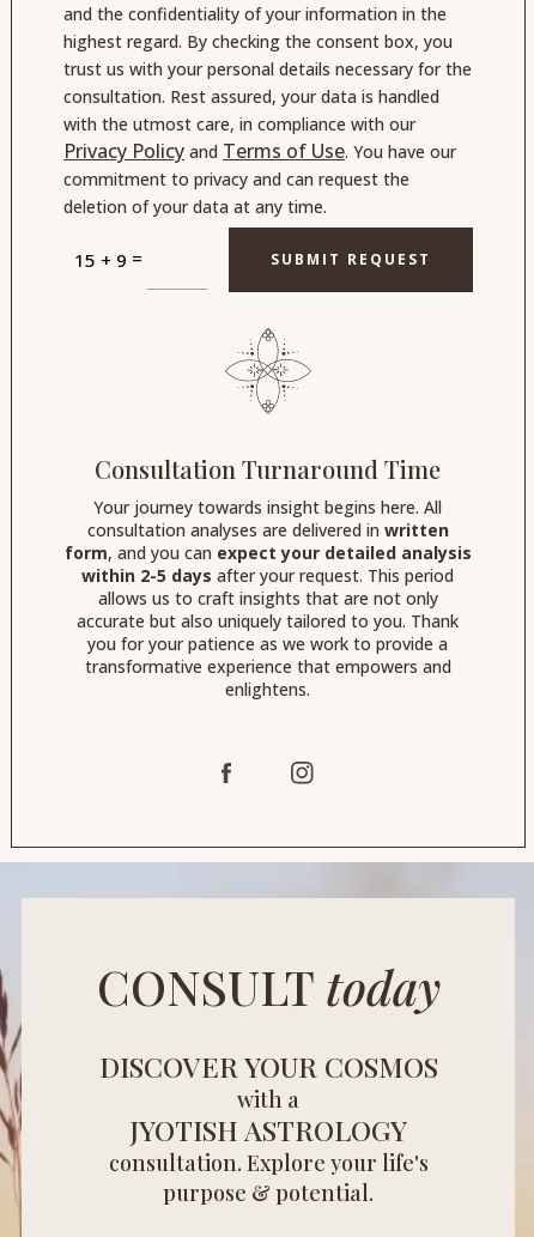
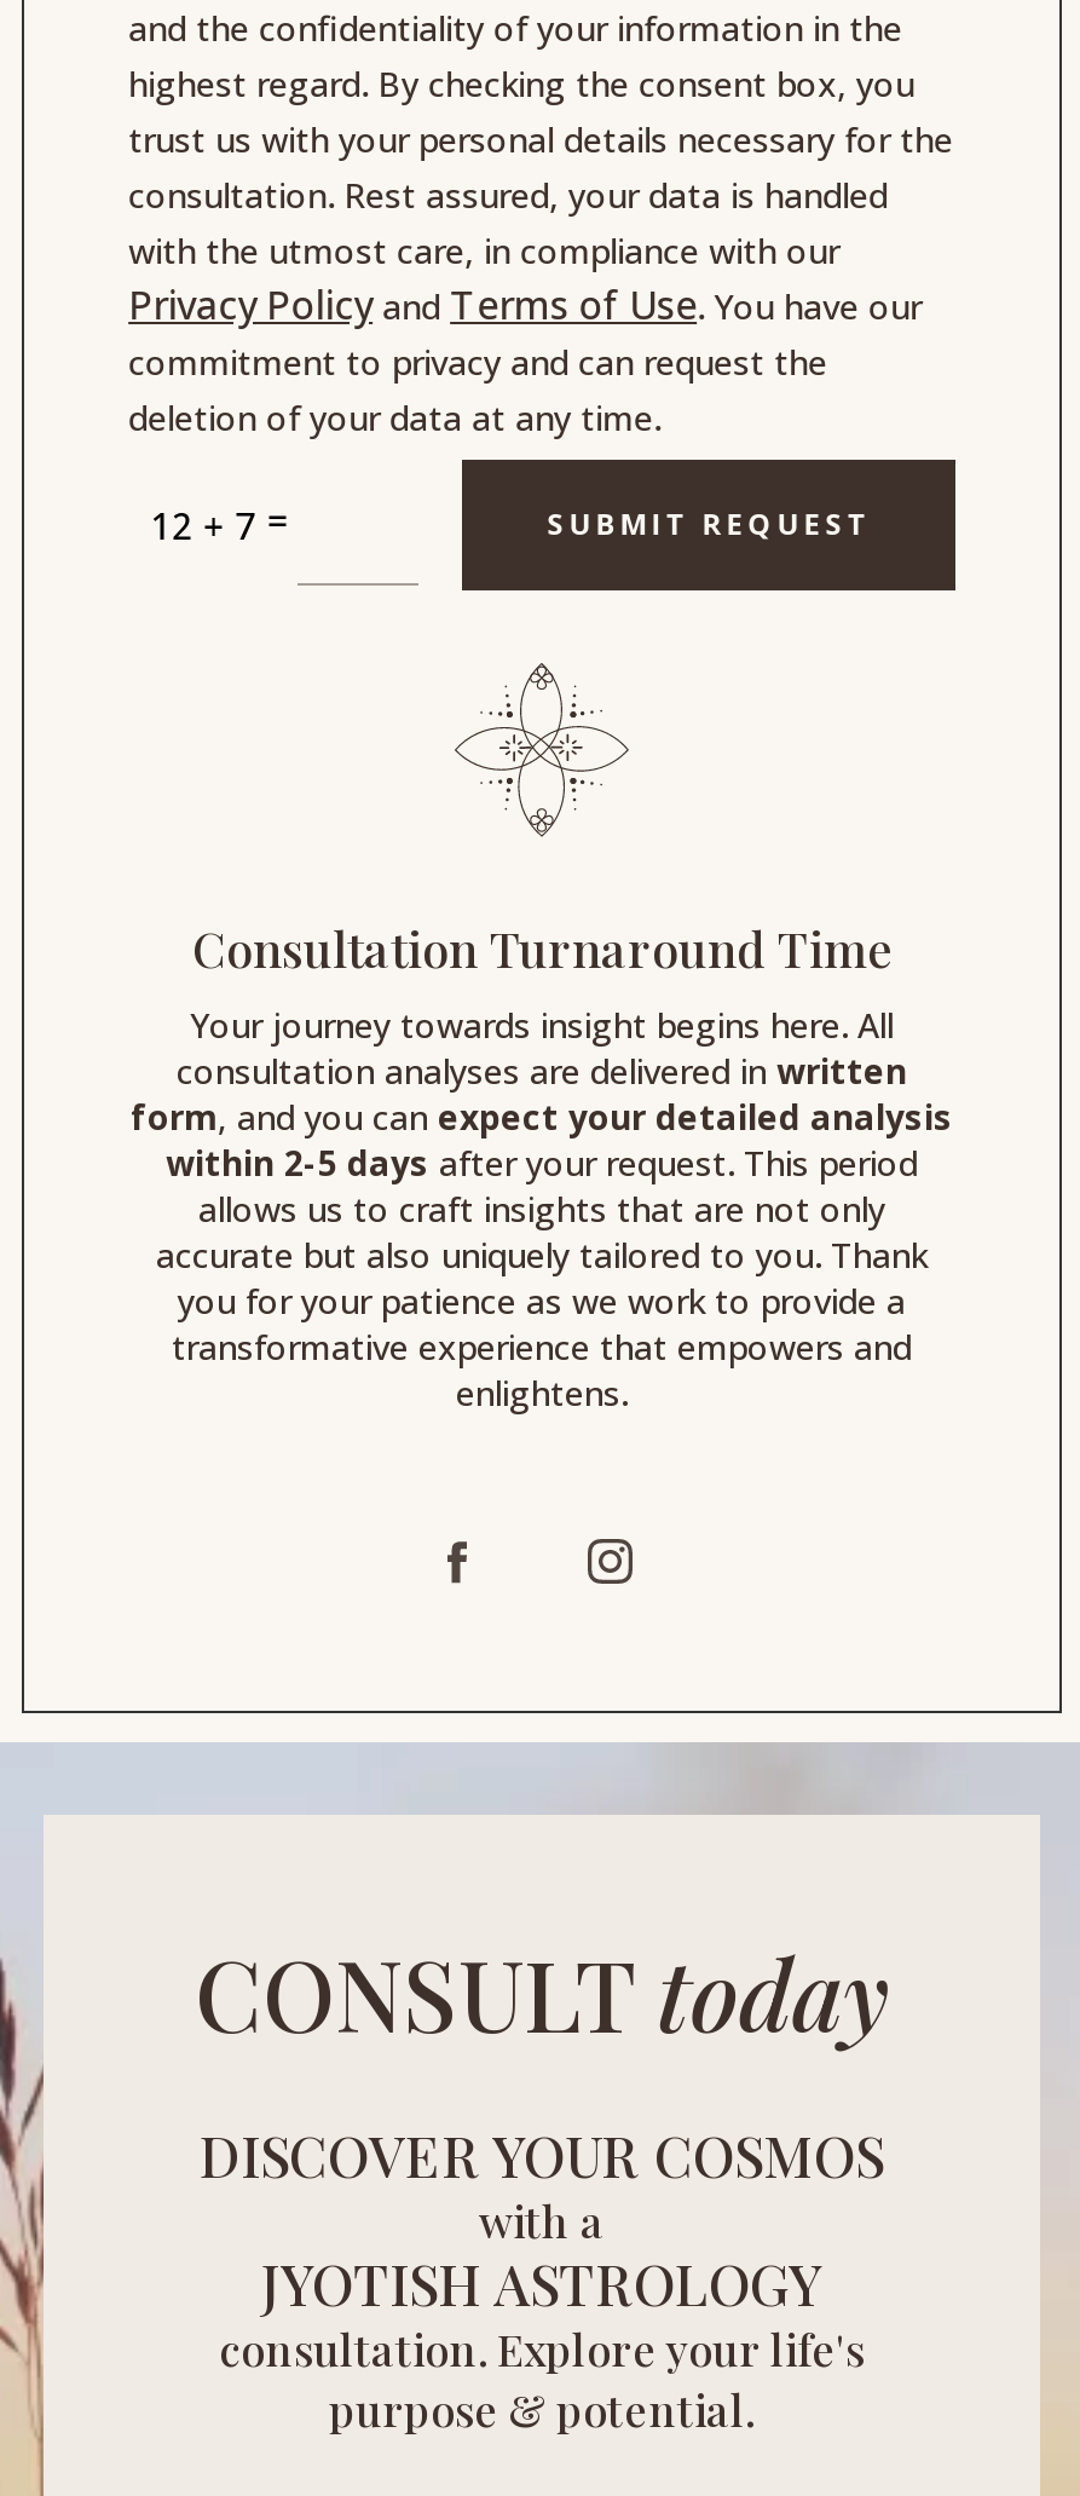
- 15 + 9 =
+ 12 + 7 =
